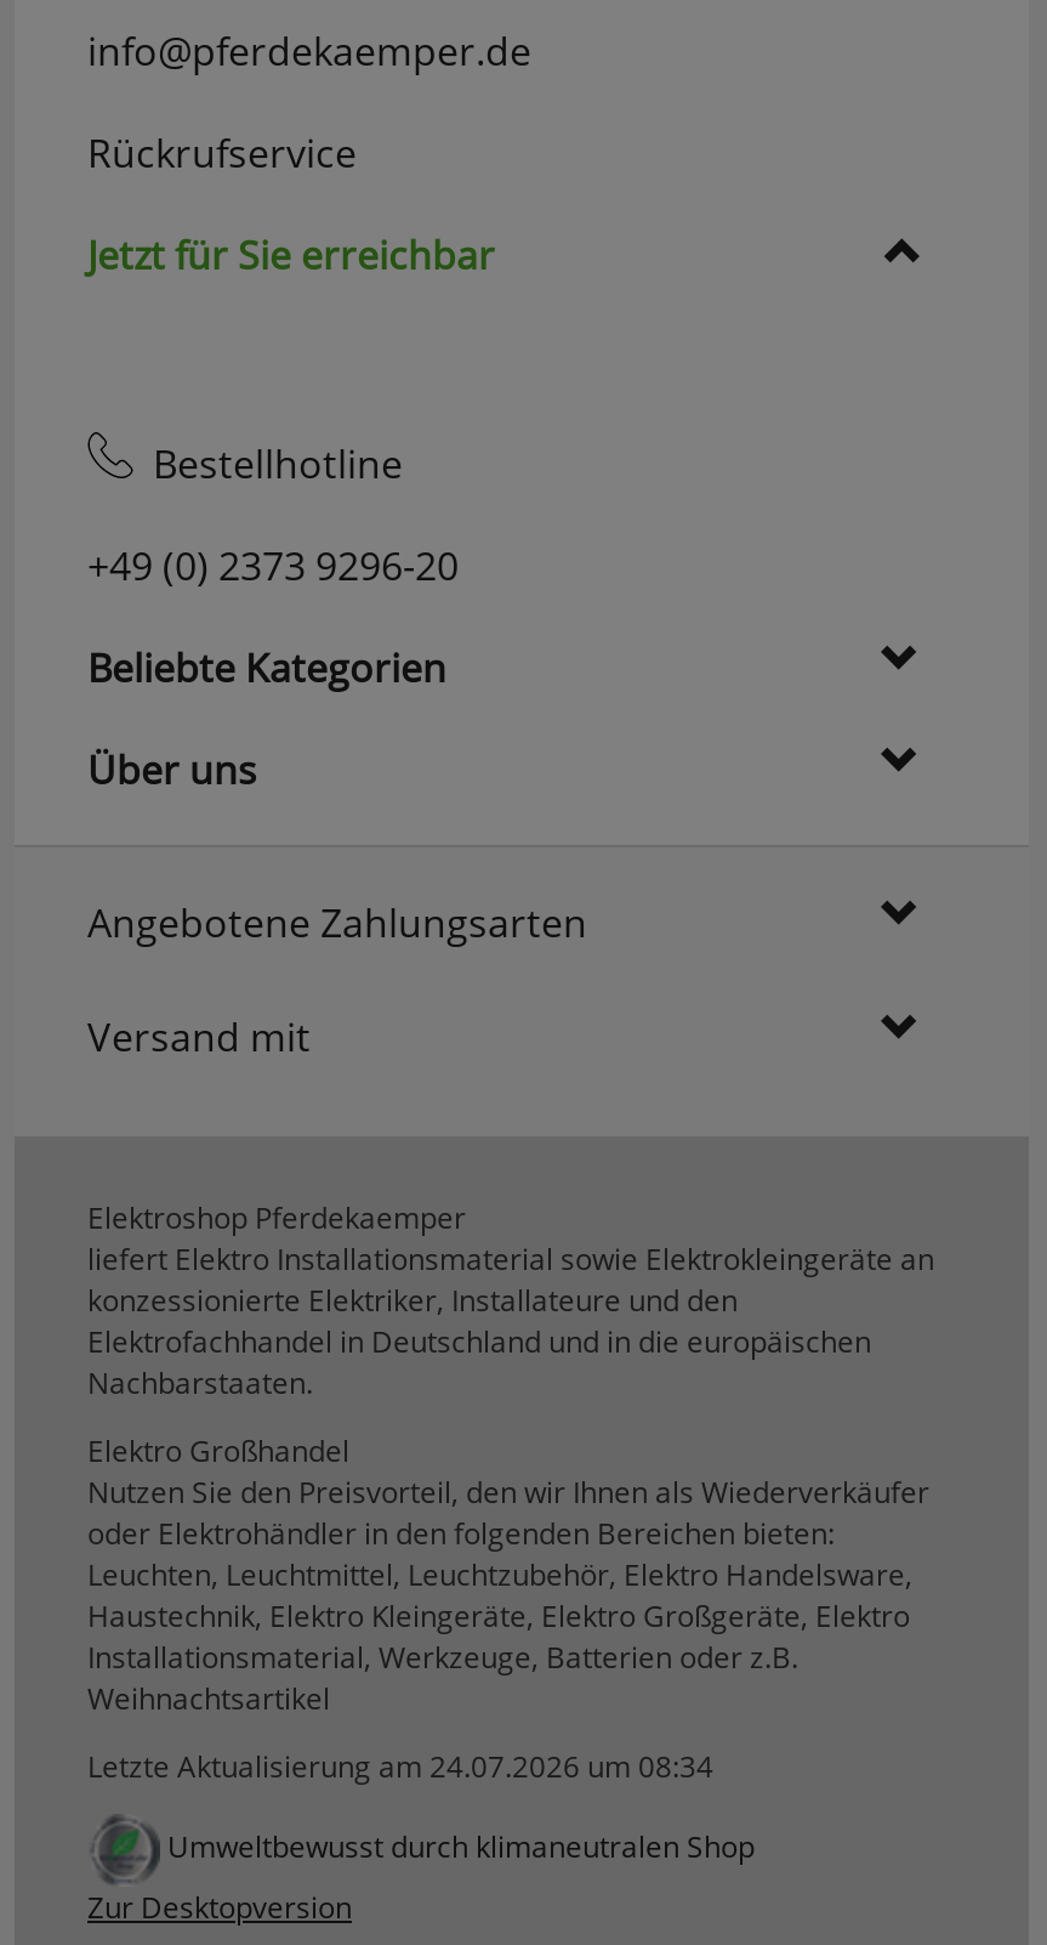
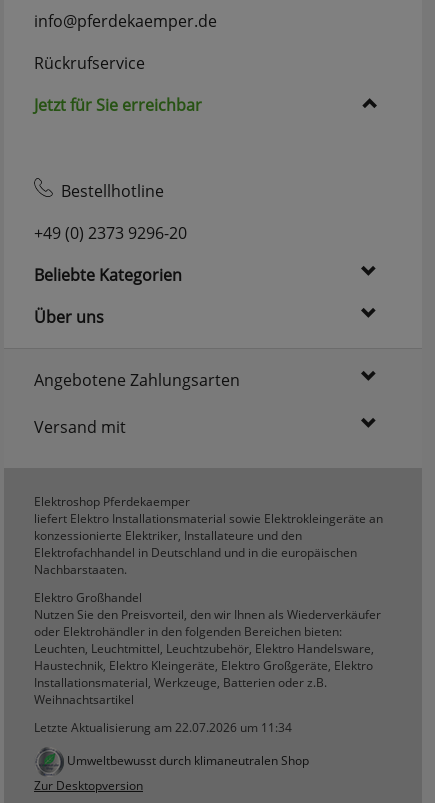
- Letzte Aktualisierung am 24.07.2026 um 08:34
+ Letzte Aktualisierung am 22.07.2026 um 11:34
